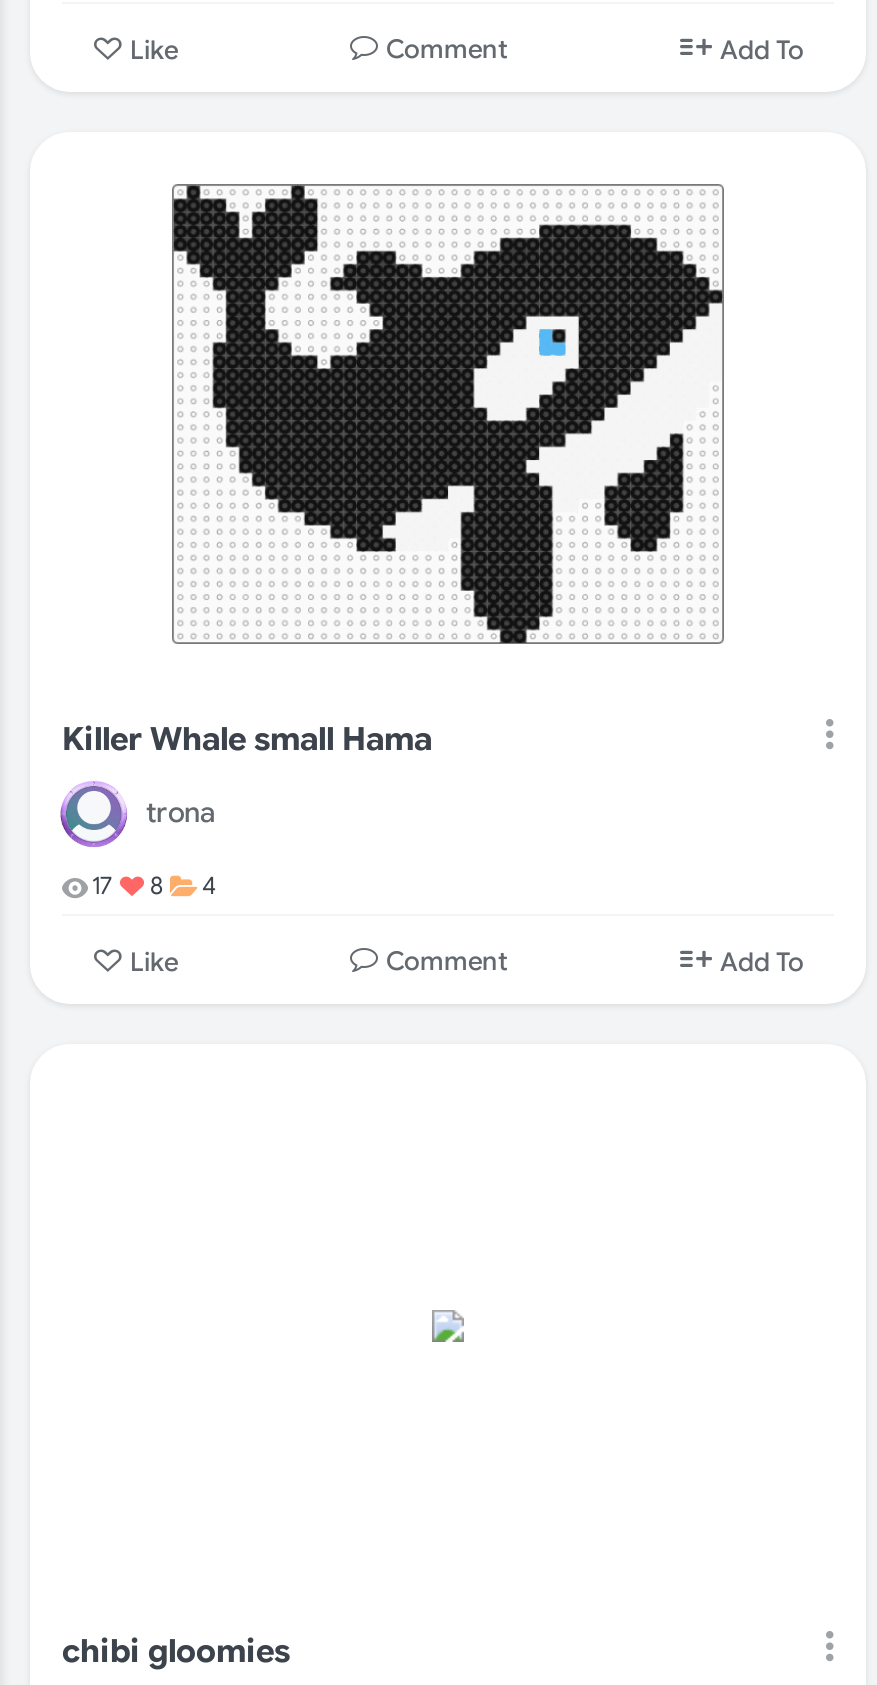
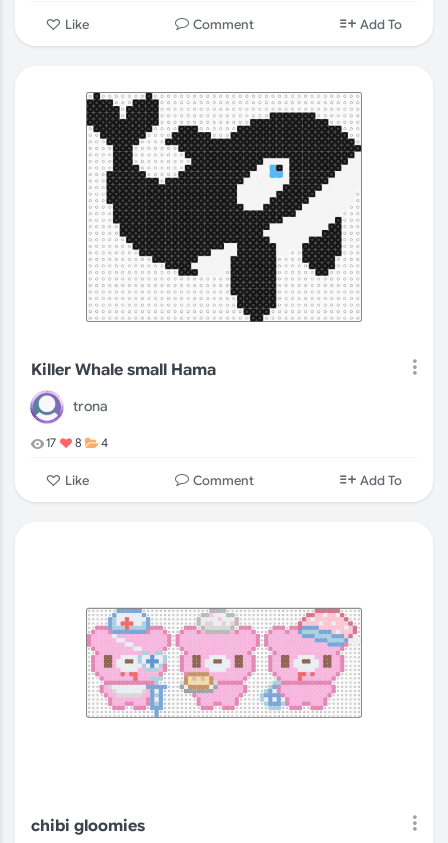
+ [image]
